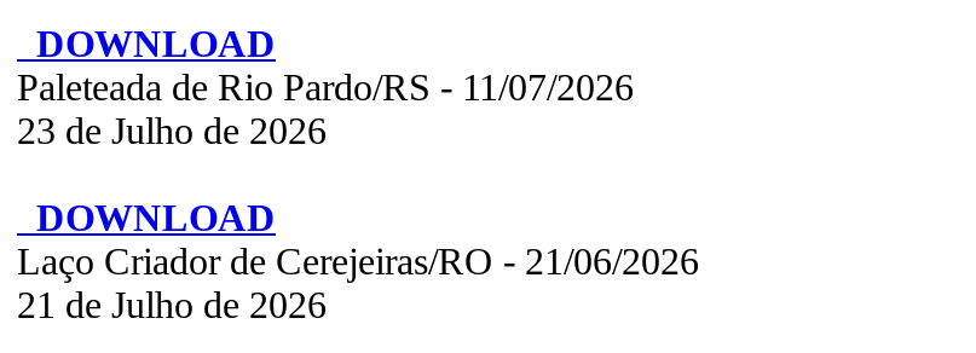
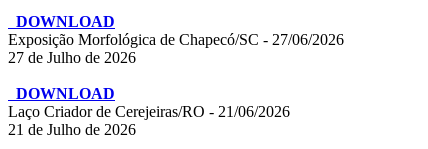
- Paleteada de Rio Pardo/RS - 11/07/2026
- 23 de Julho de 2026
+ Exposição Morfológica de Chapecó/SC - 27/06/2026
+ 27 de Julho de 2026
